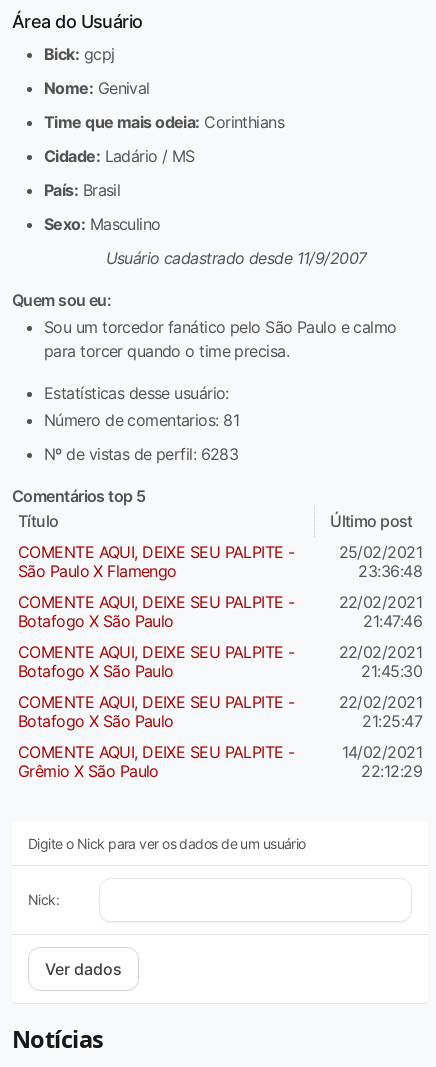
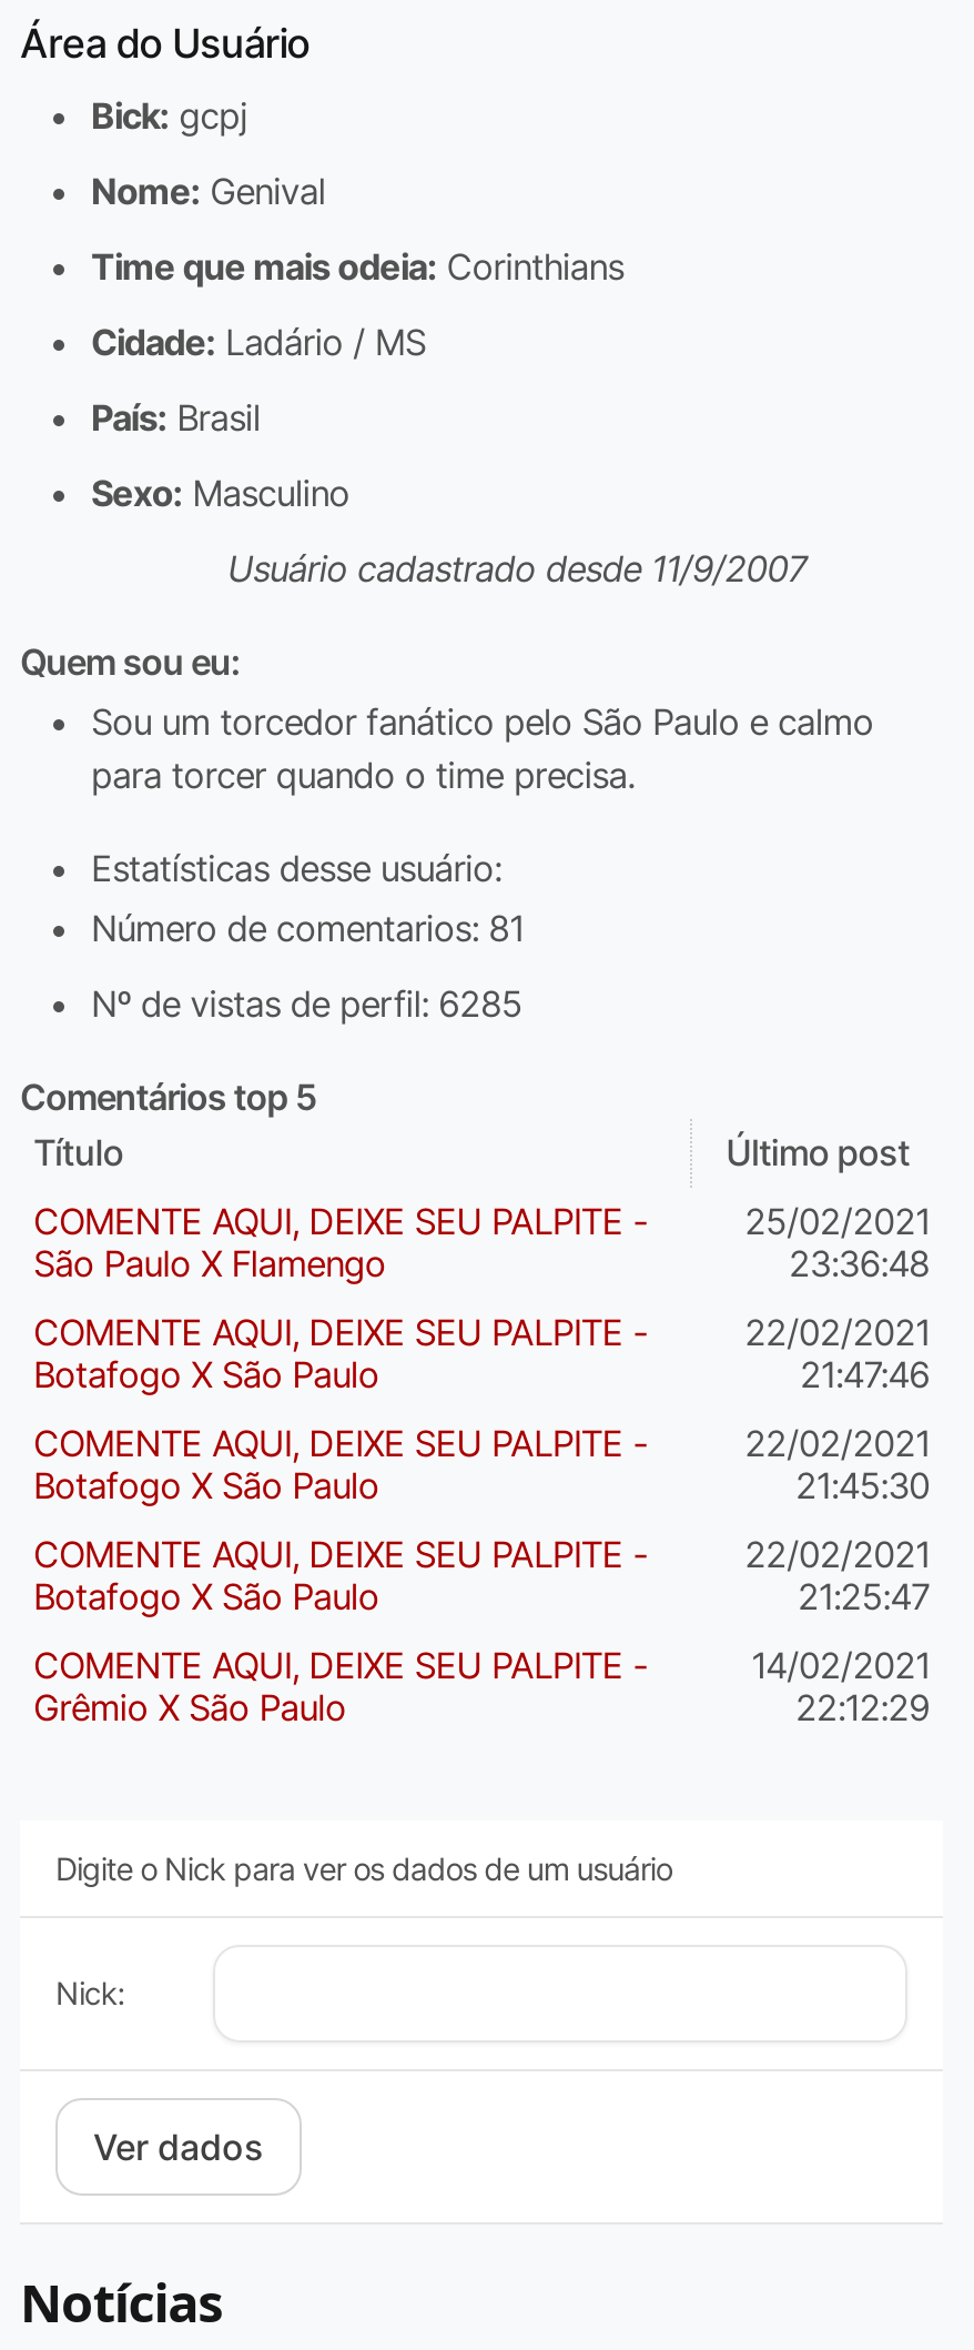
- Nº de vistas de perfil: 6283
+ Nº de vistas de perfil: 6285
